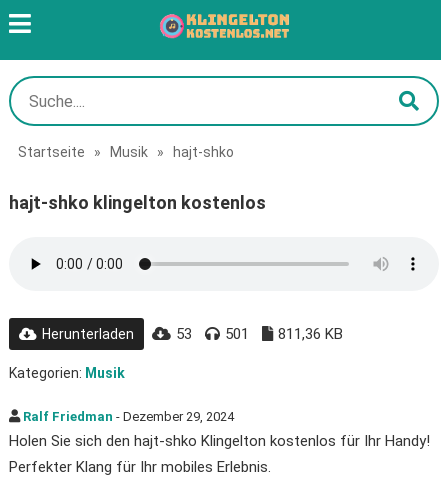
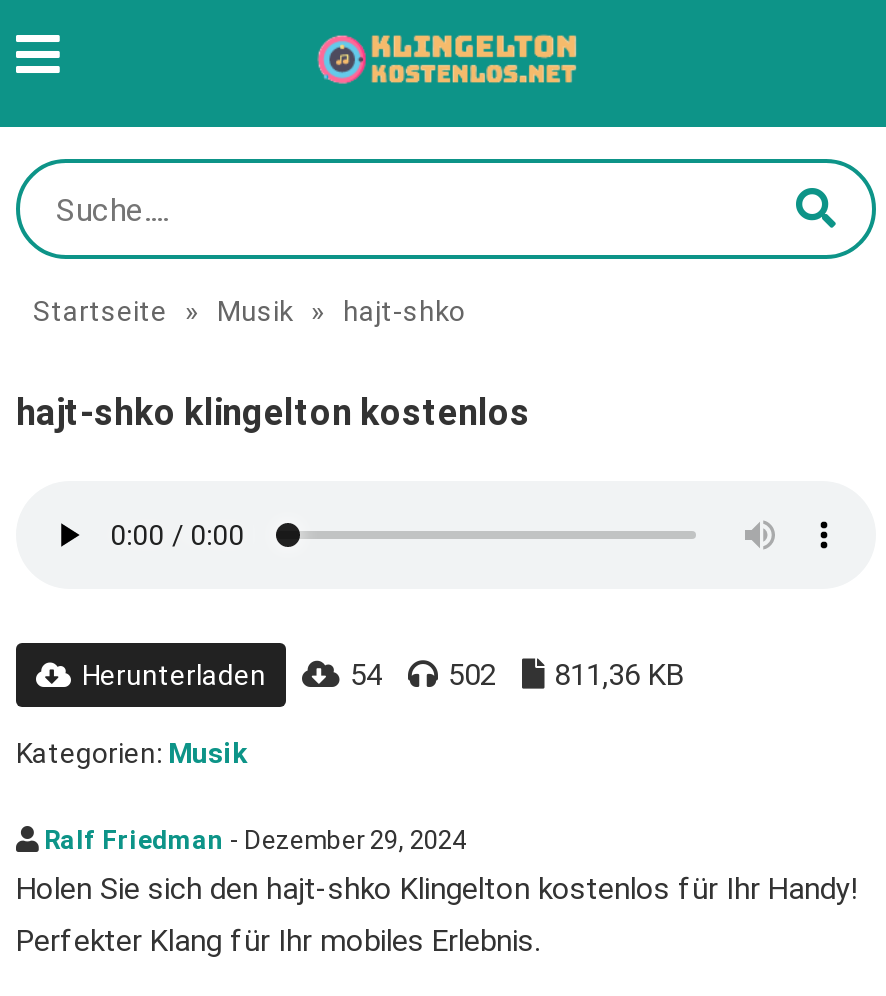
- 53
+ 54

- 501
+ 502
